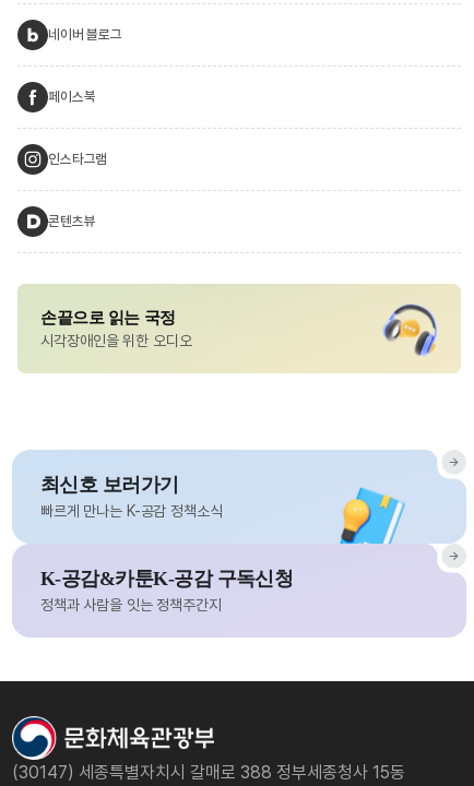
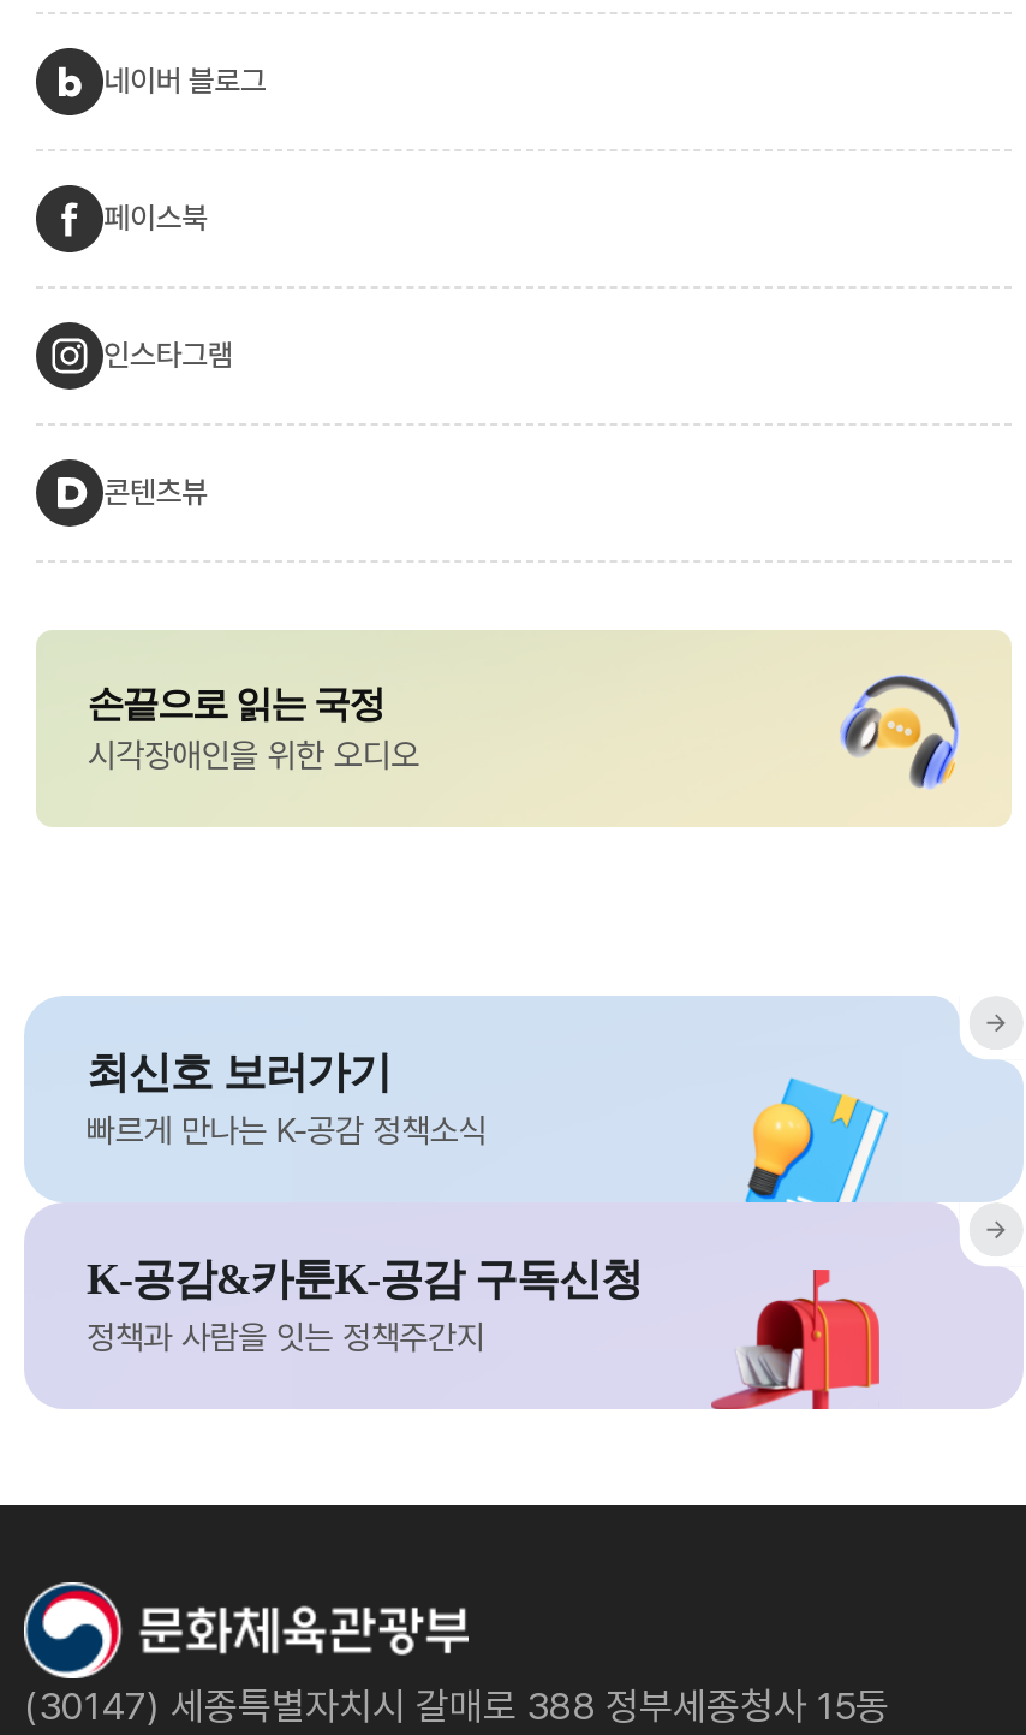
+ [image]
